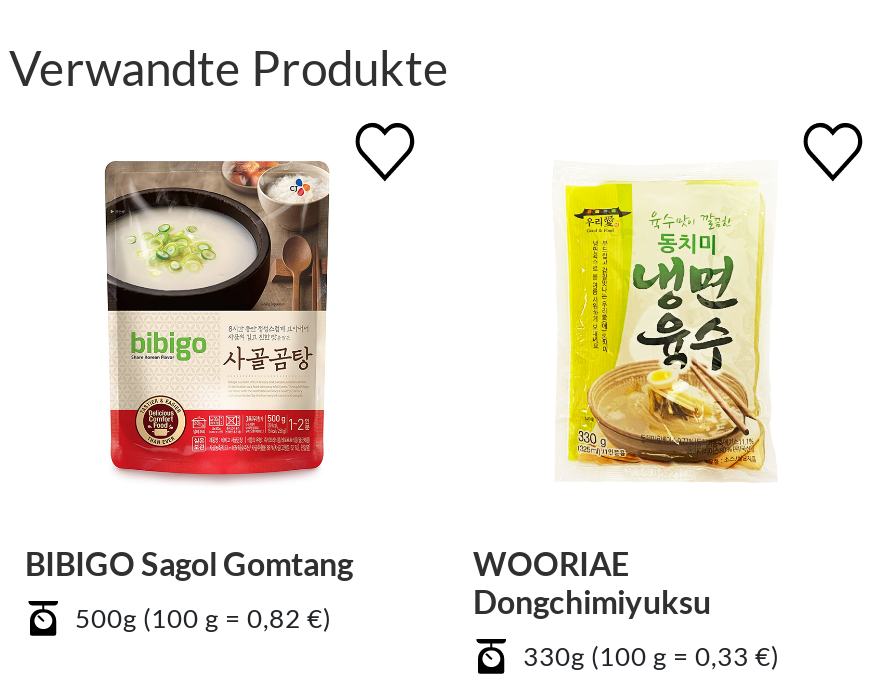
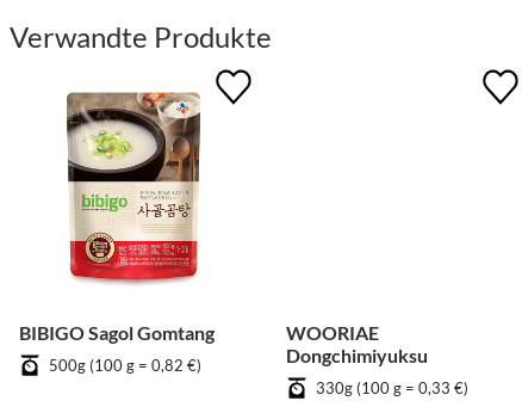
- [image]
